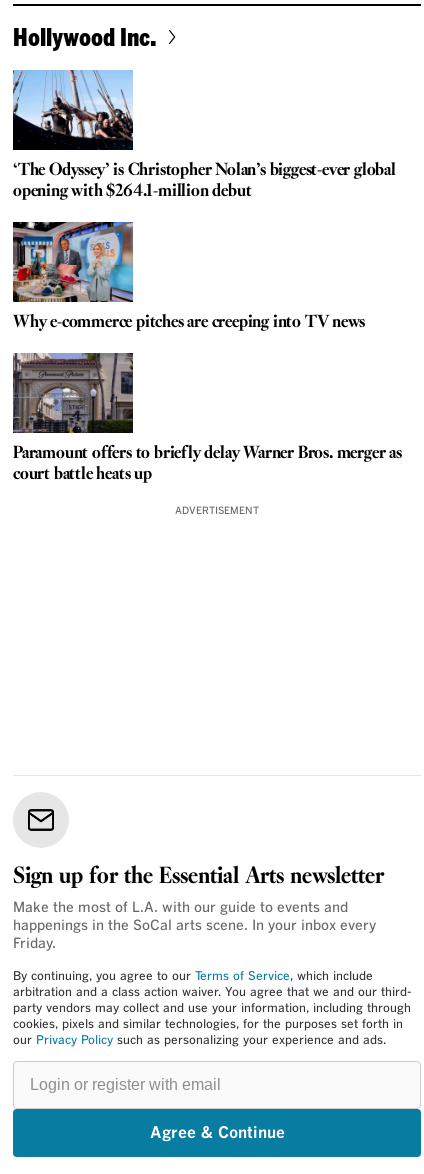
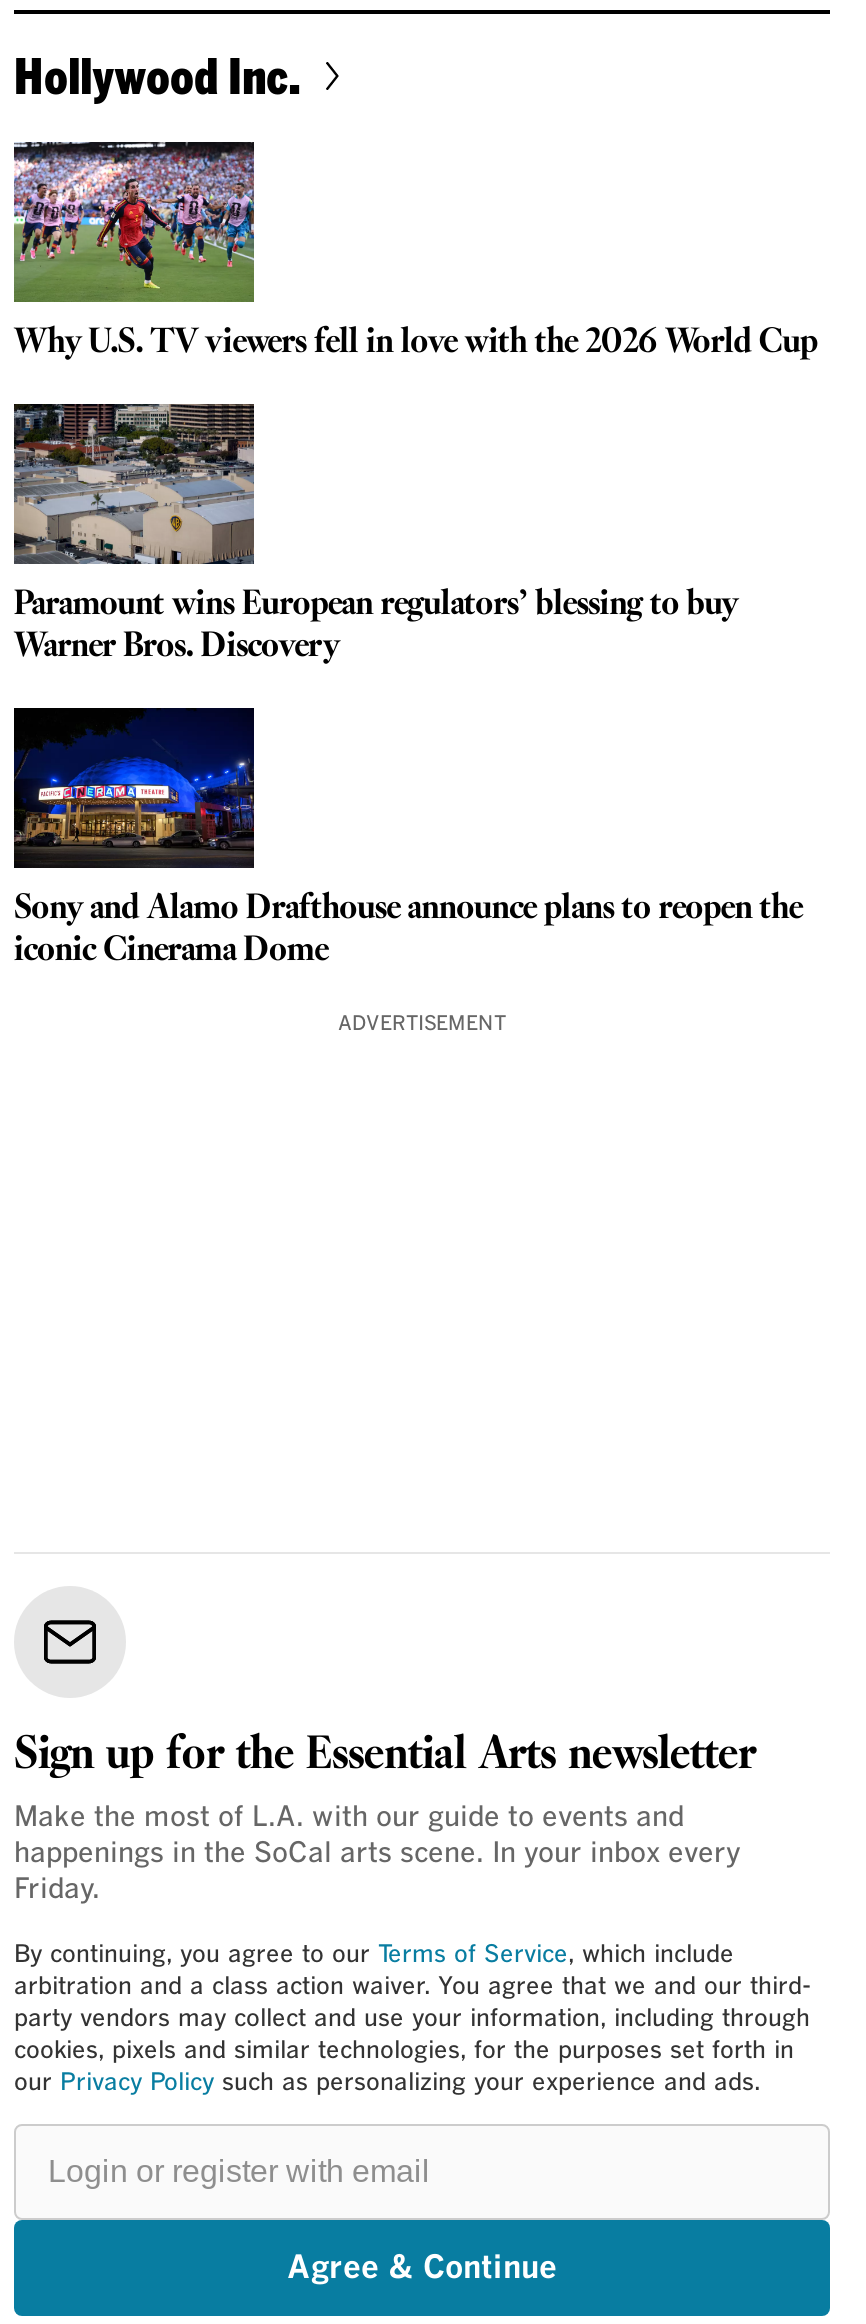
- [image]
- ‘The Odyssey’ is Christopher Nolan’s biggest-ever global
- opening with $264.1-million debut
+ [image]
+ Why U.S. TV viewers fell in love with the 2026 World Cup

- [image]
- Why e-commerce pitches are creeping into TV news
+ [image]
+ Paramount wins European regulators’ blessing to buy
+ Warner Bros. Discovery

- [image]
- Paramount offers to briefly delay Warner Bros. merger as
- court battle heats up
+ [image]
+ Sony and Alamo Drafthouse announce plans to reopen the
+ iconic Cinerama Dome
